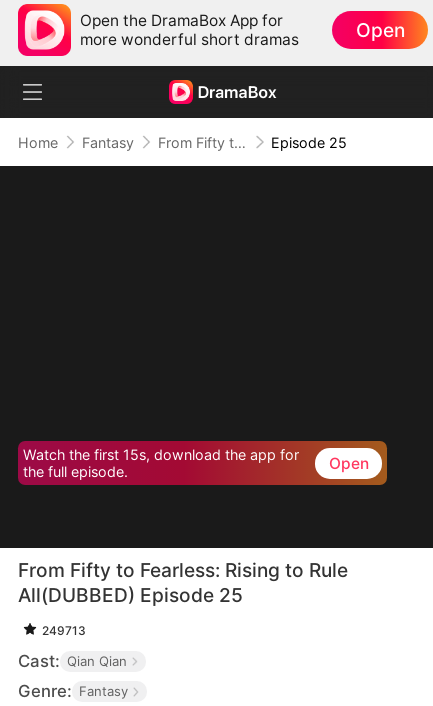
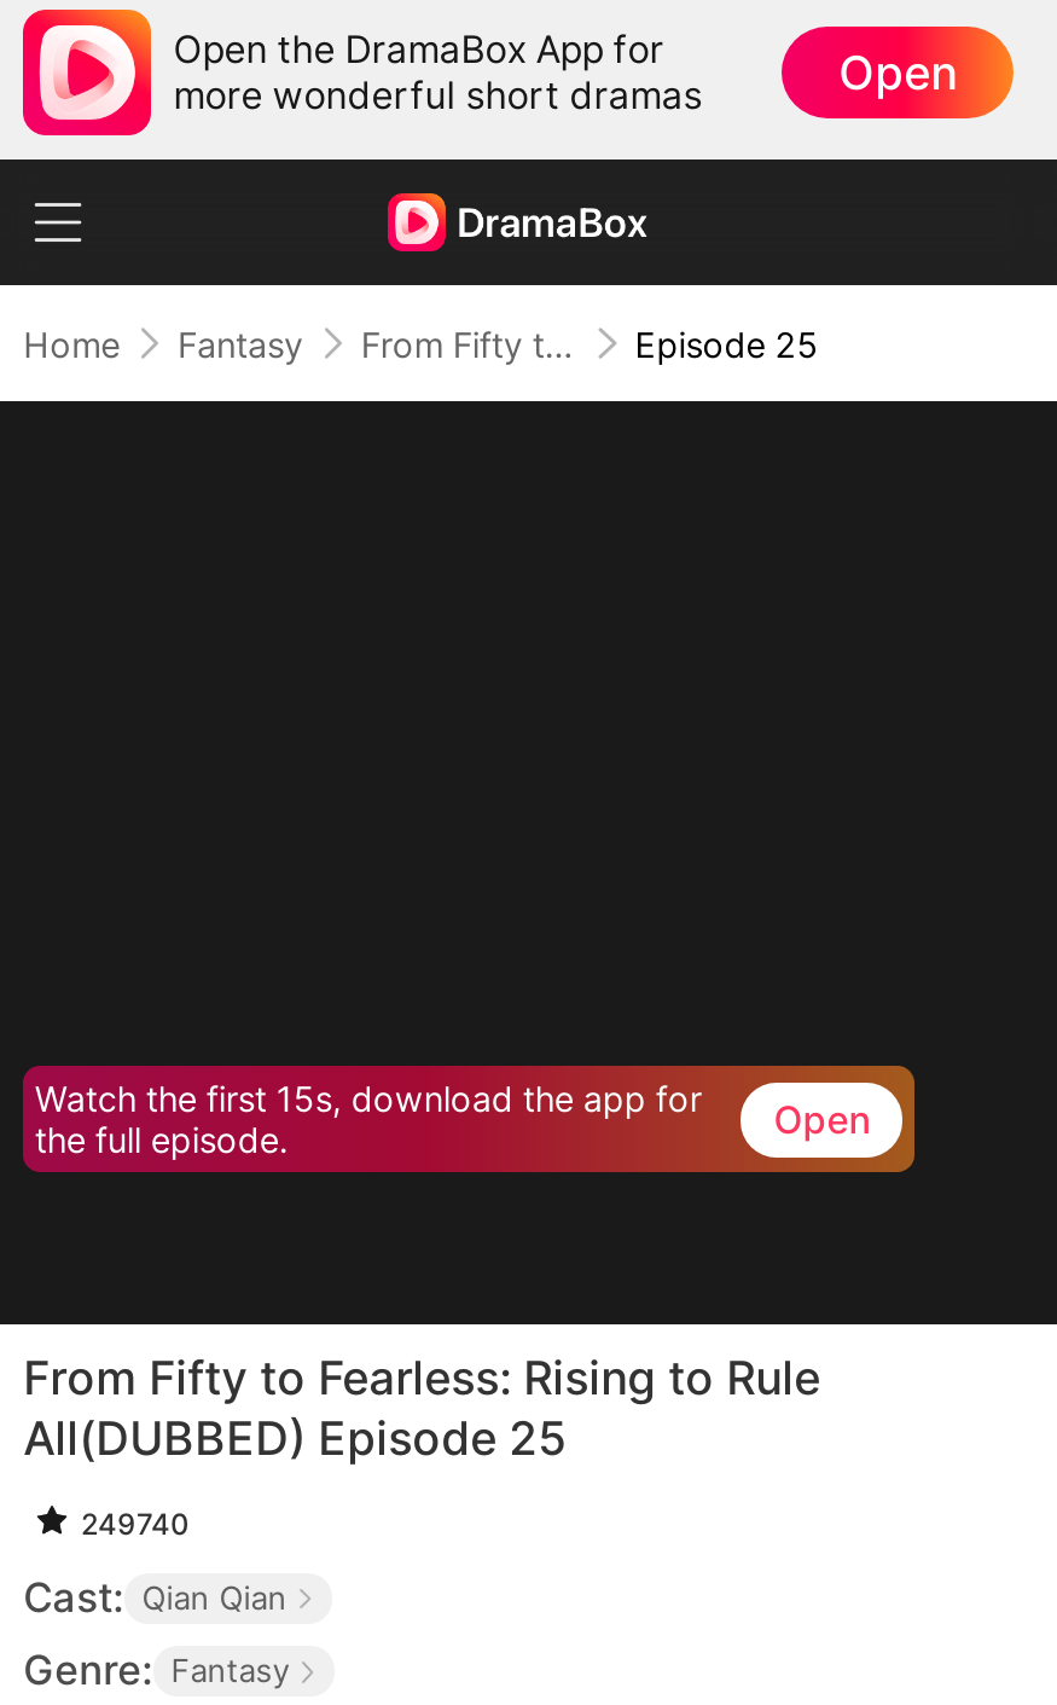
- 249713
+ 249740
